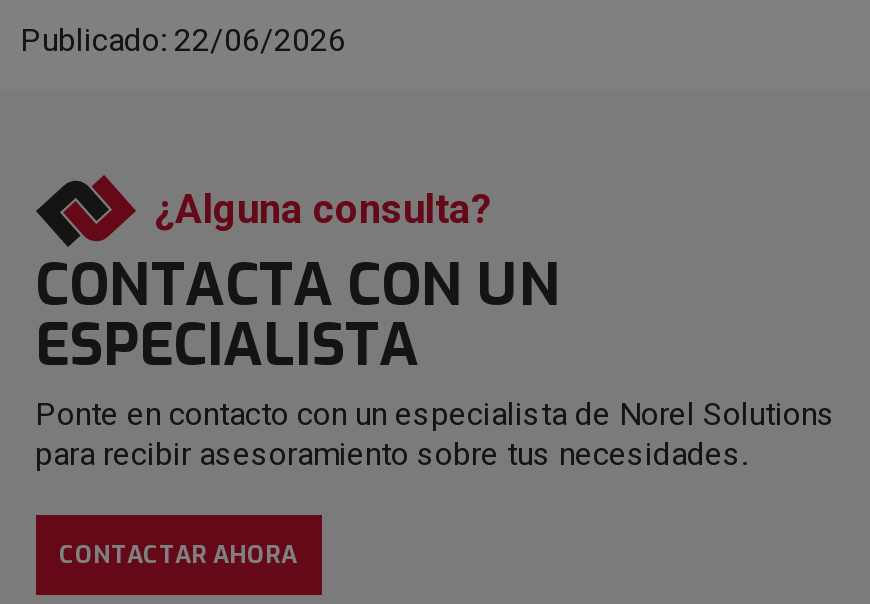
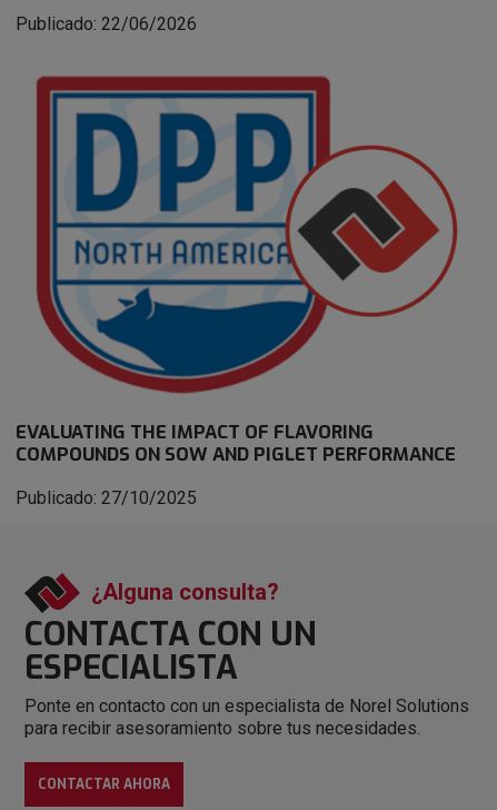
+ [image]
+ EVALUATING THE IMPACT OF FLAVORING
+ COMPOUNDS ON SOW AND PIGLET PERFORMANCE
+ Publicado: 27/10/2025
